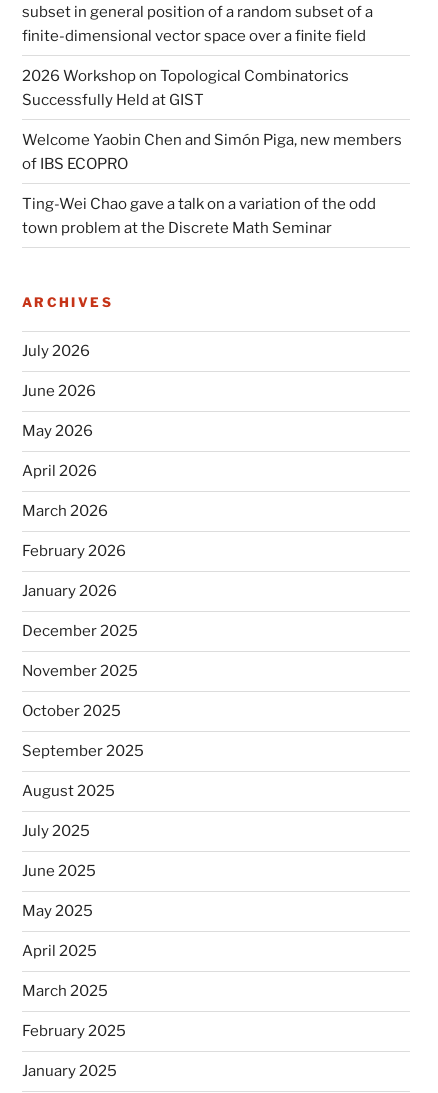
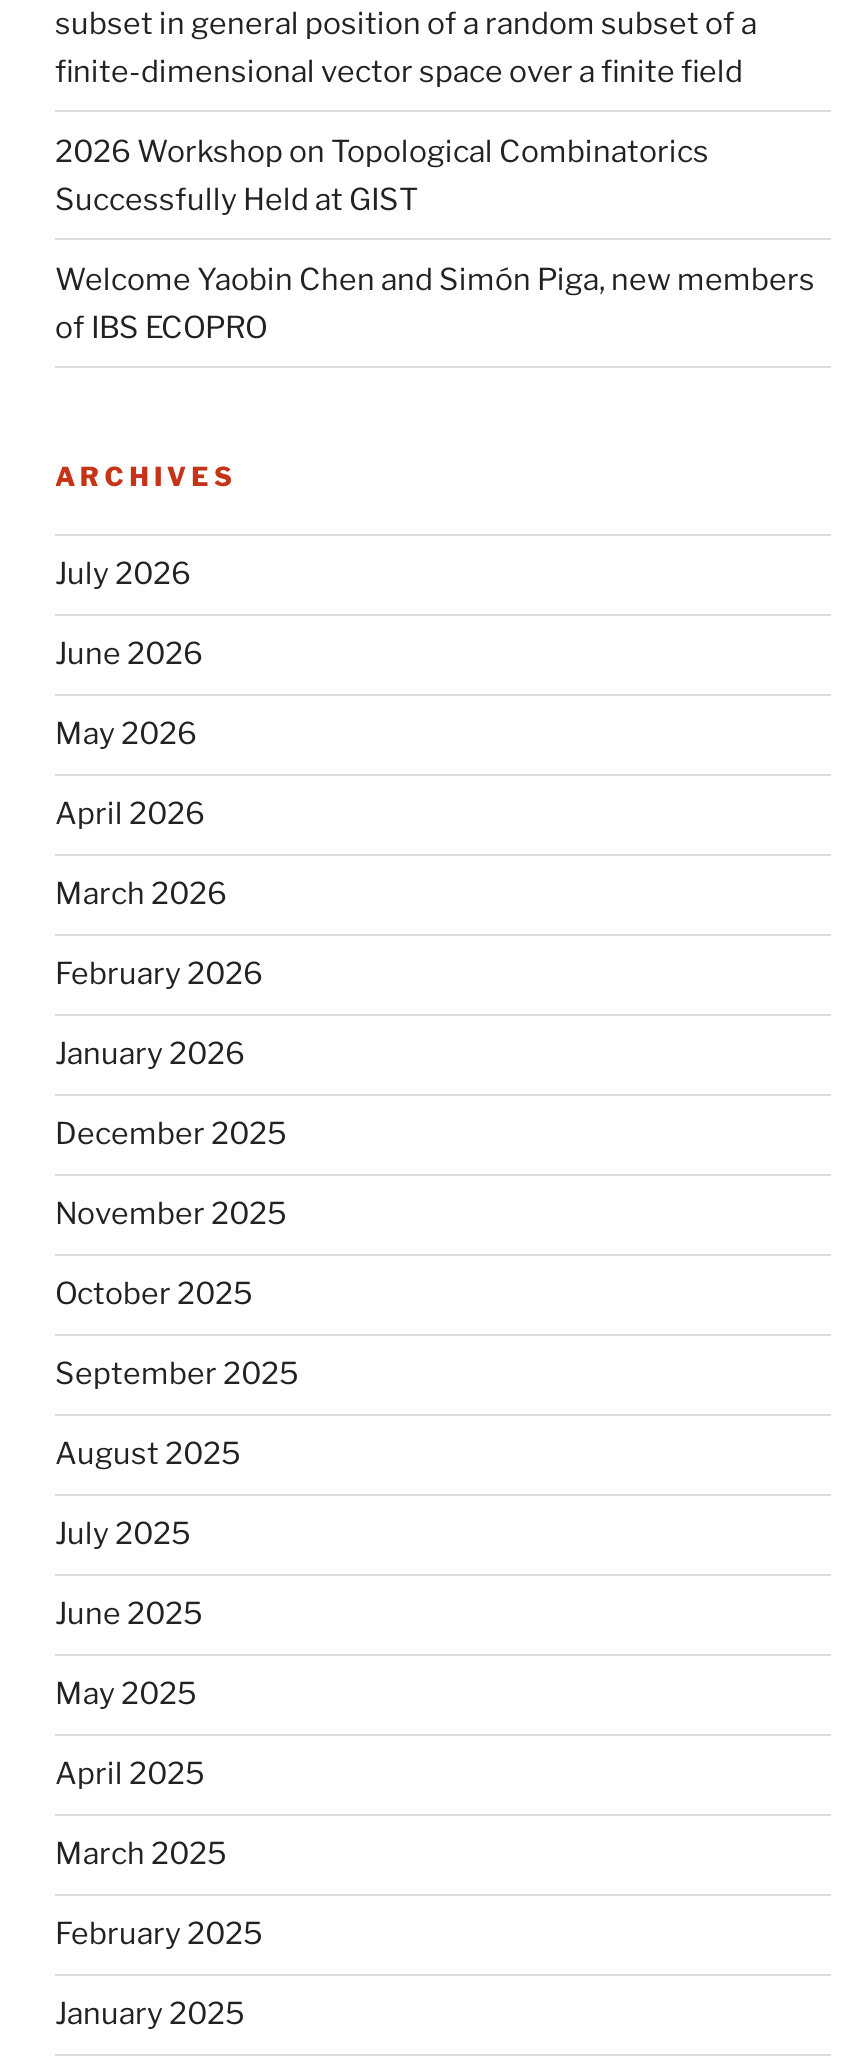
- Ting-Wei Chao gave a talk on a variation of the odd
- town problem at the Discrete Math Seminar
